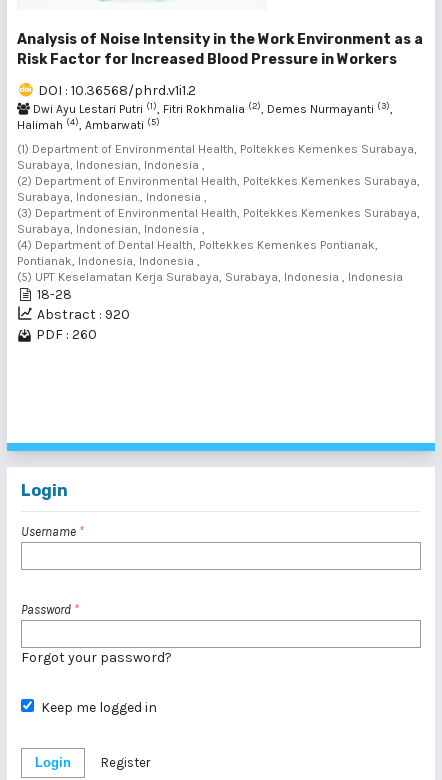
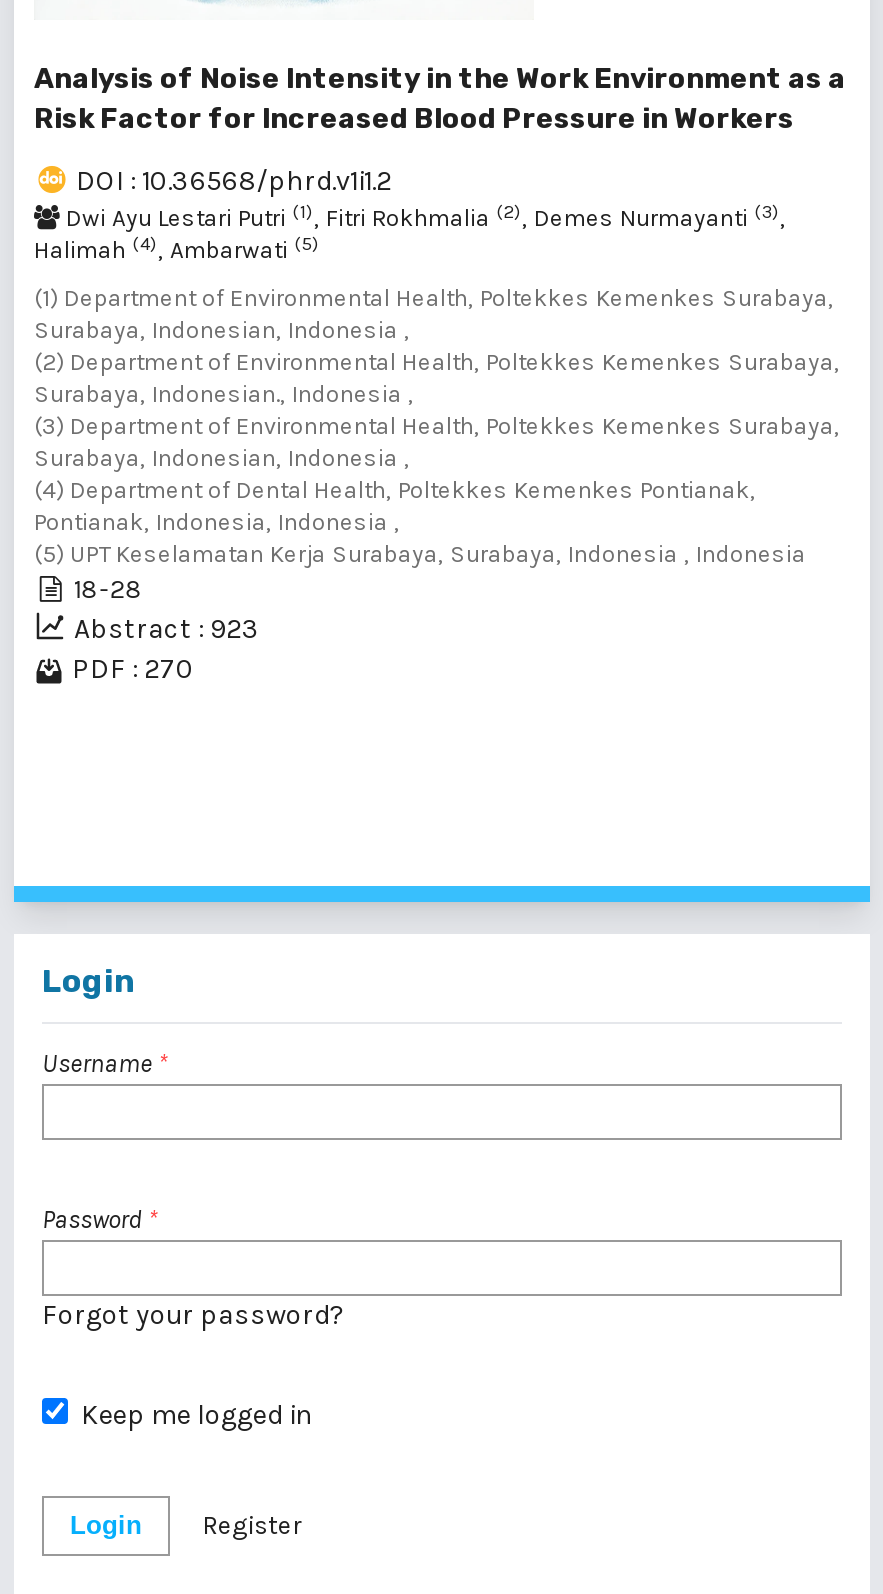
- Abstract : 920
+ Abstract : 923

- PDF : 260
+ PDF : 270
